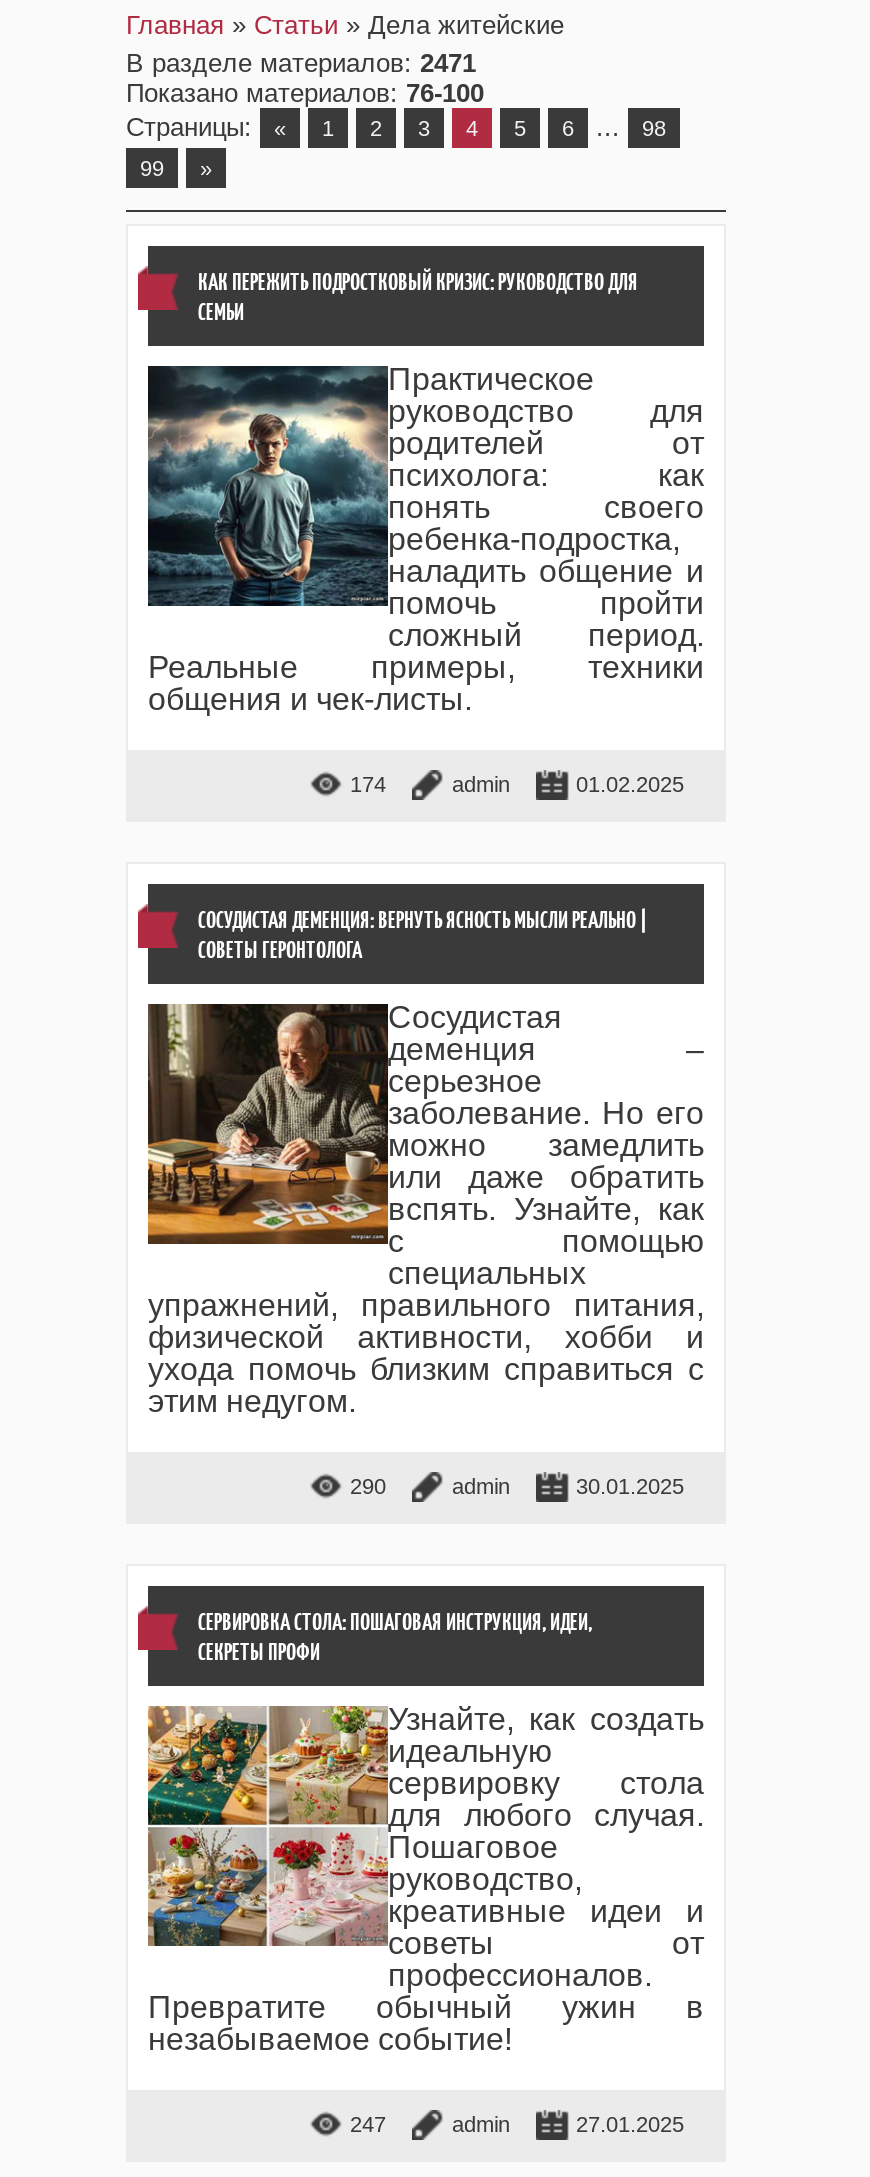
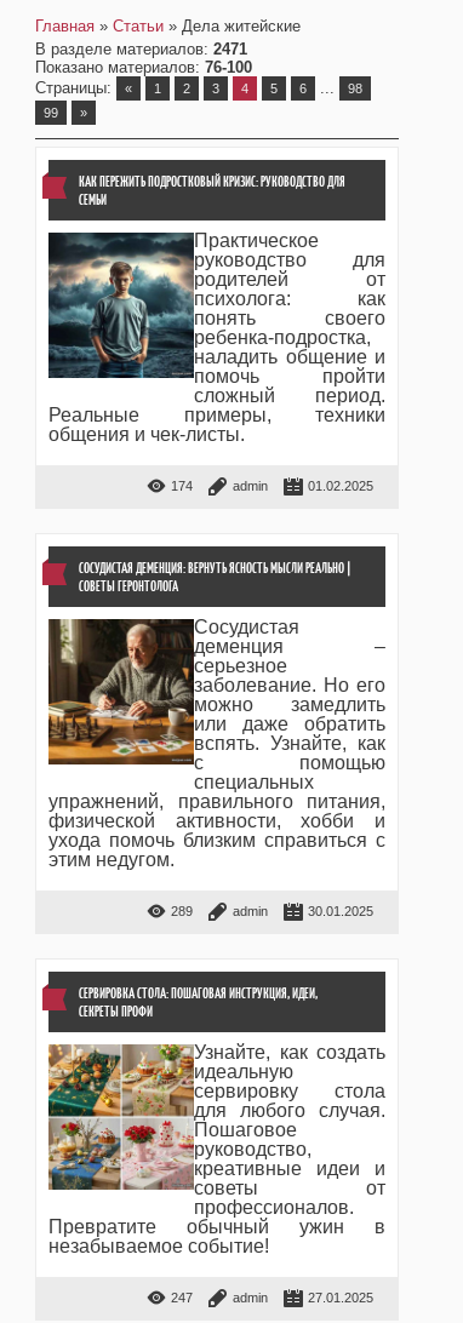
- 290
+ 289
